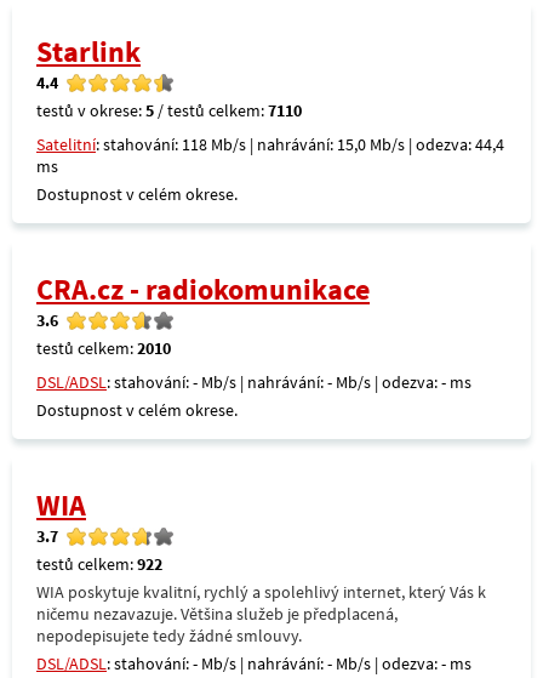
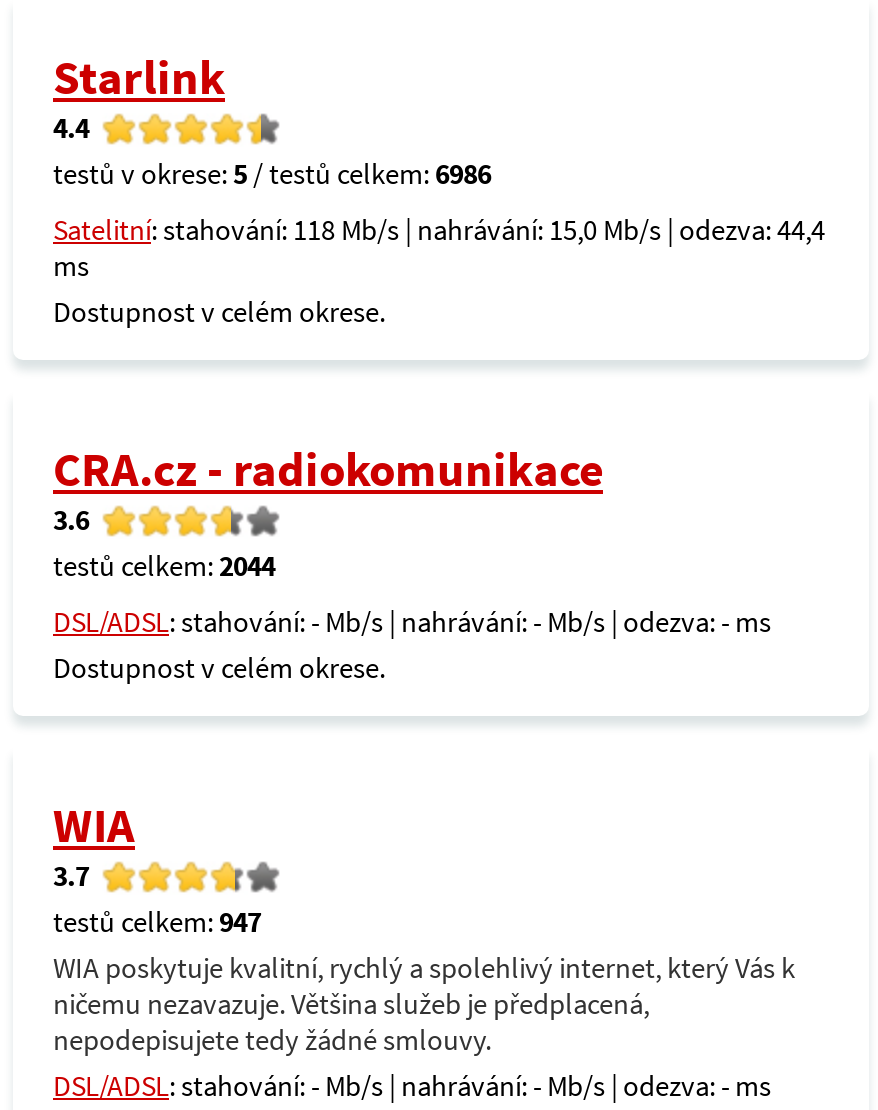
- testů v okrese: 5 / testů celkem: 7110
+ testů v okrese: 5 / testů celkem: 6986

- testů celkem: 2010
+ testů celkem: 2044

- testů celkem: 922
+ testů celkem: 947
